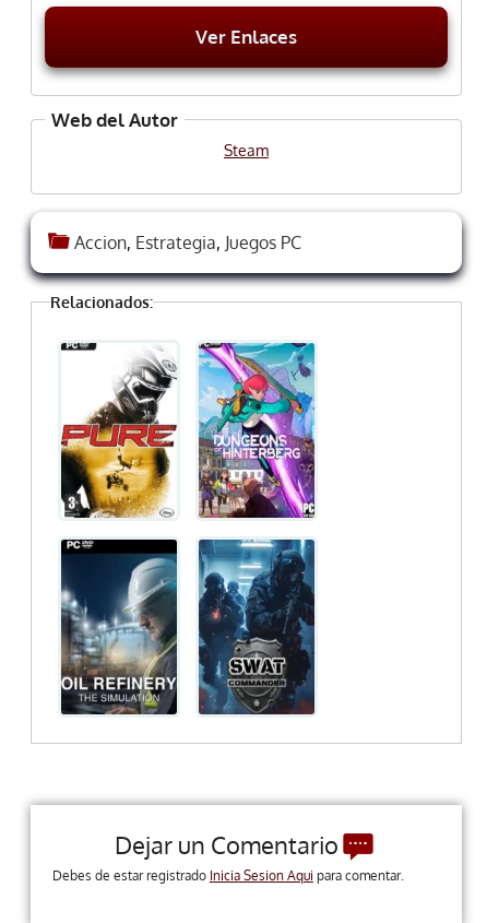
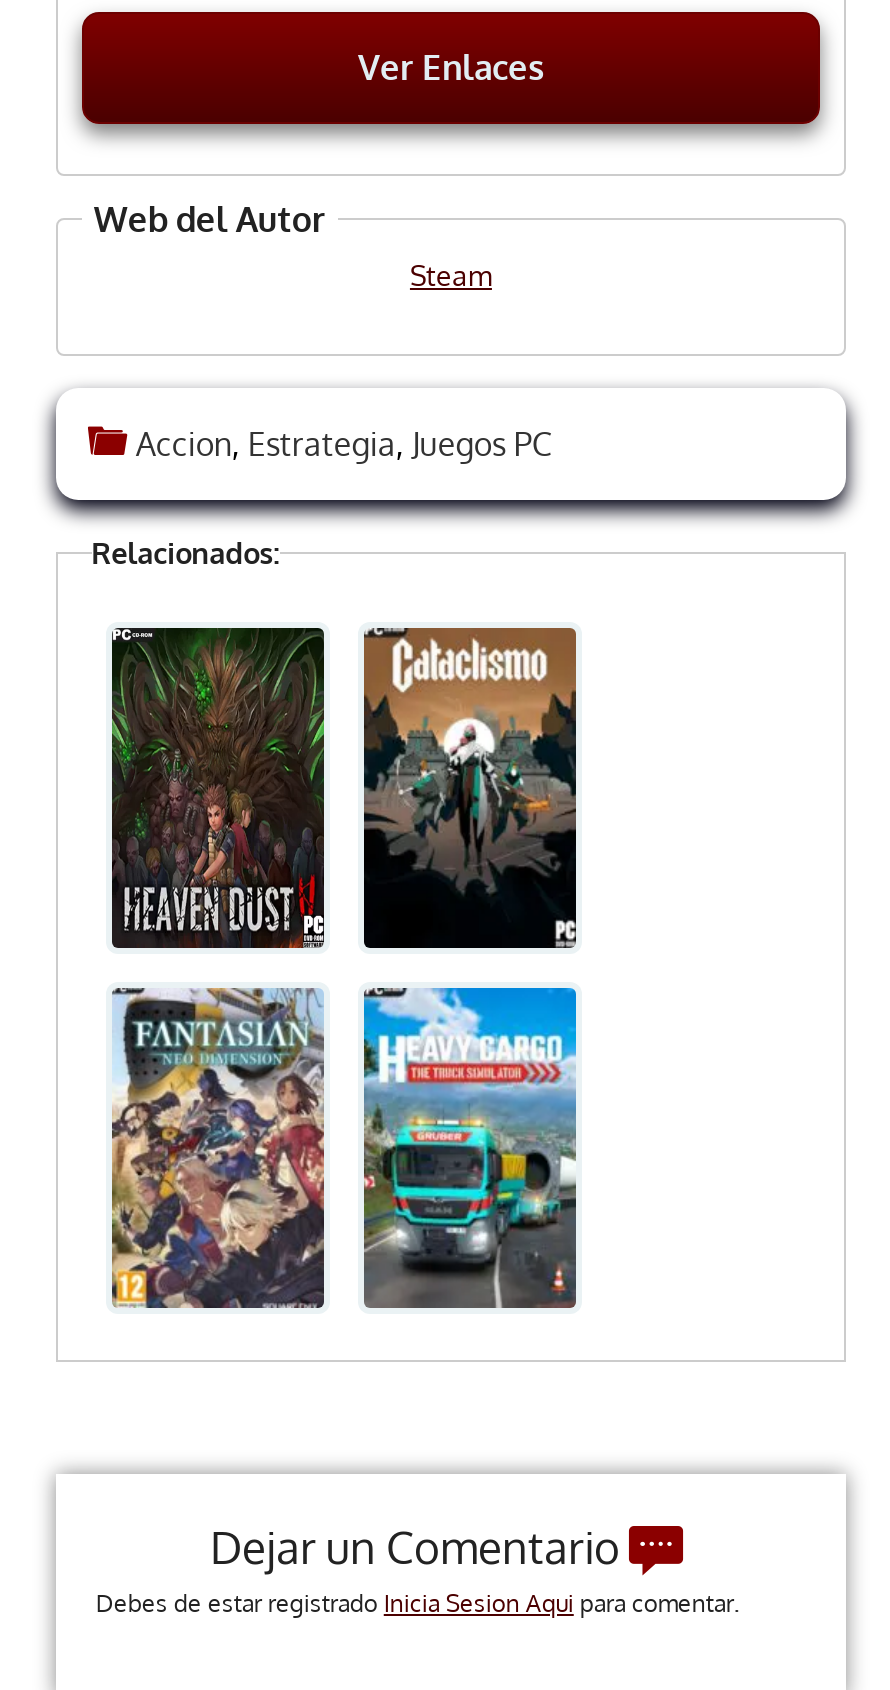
- [image]
+ [image]

- [image]
+ [image]

- [image]
+ [image]

- [image]
+ [image]
